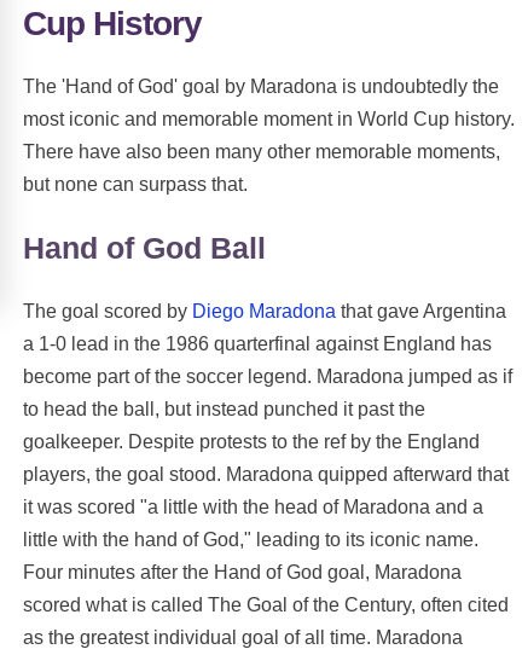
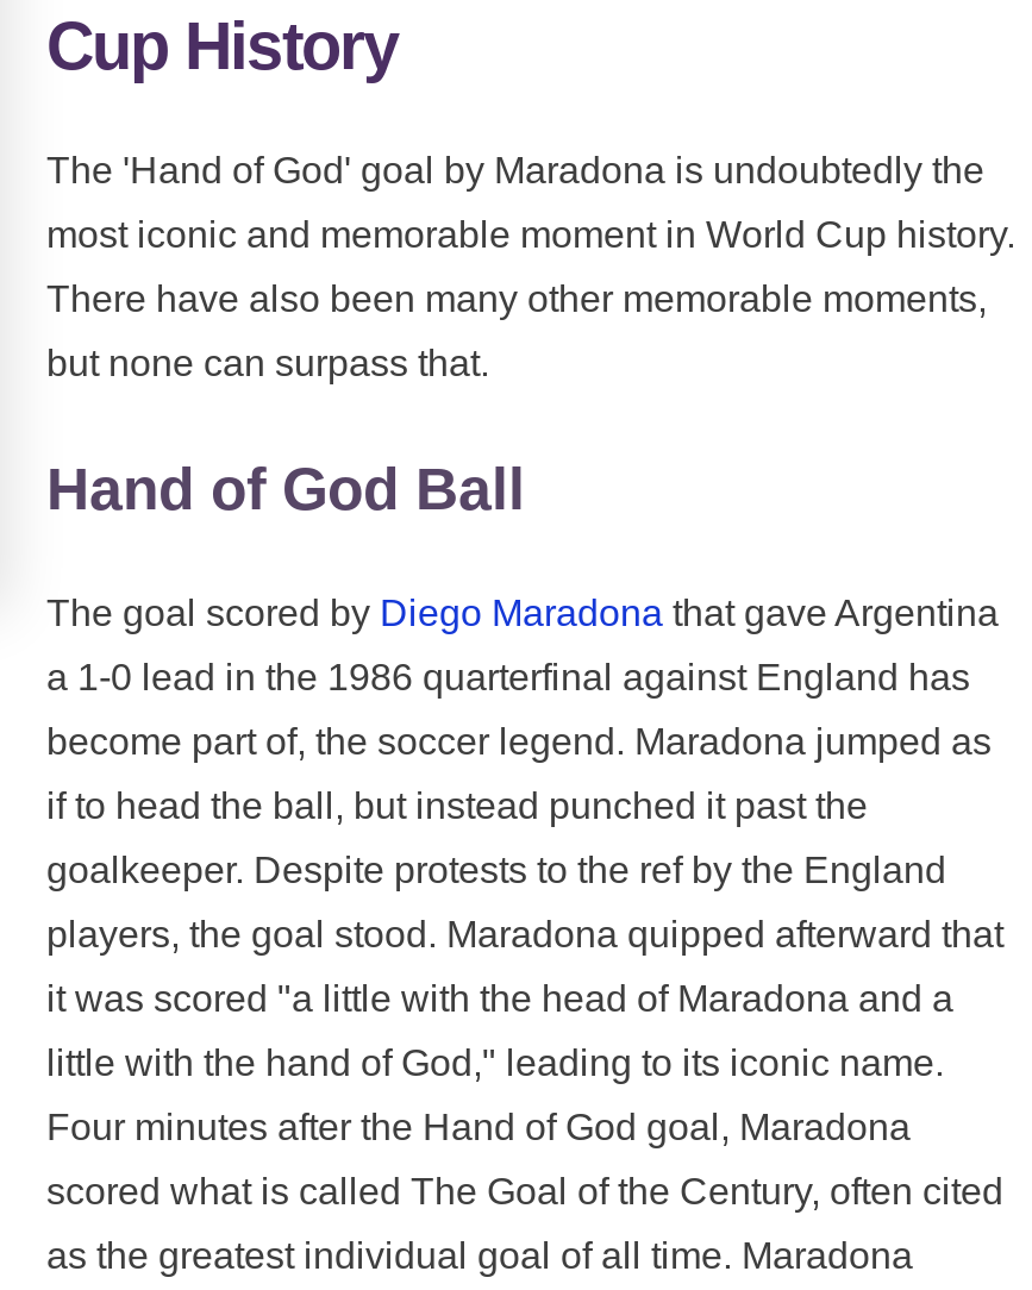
- become part of the soccer legend. Maradona jumped as if
+ become part of, the soccer legend. Maradona jumped as

- to head the ball, but instead punched it past the
+ if to head the ball, but instead punched it past the
